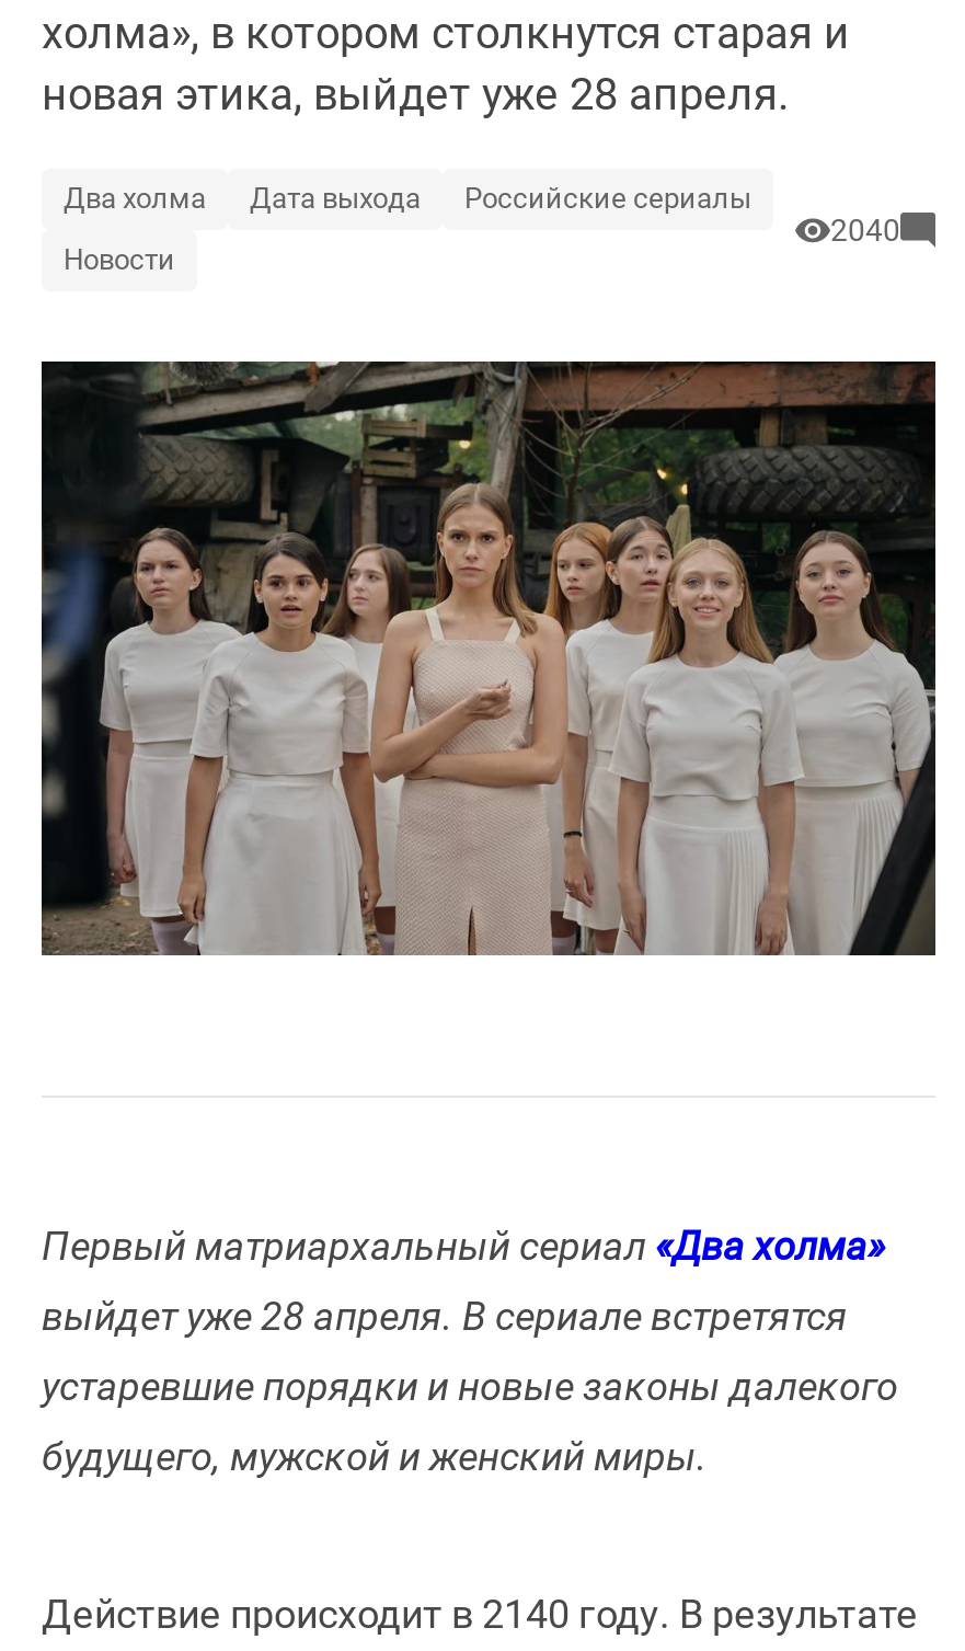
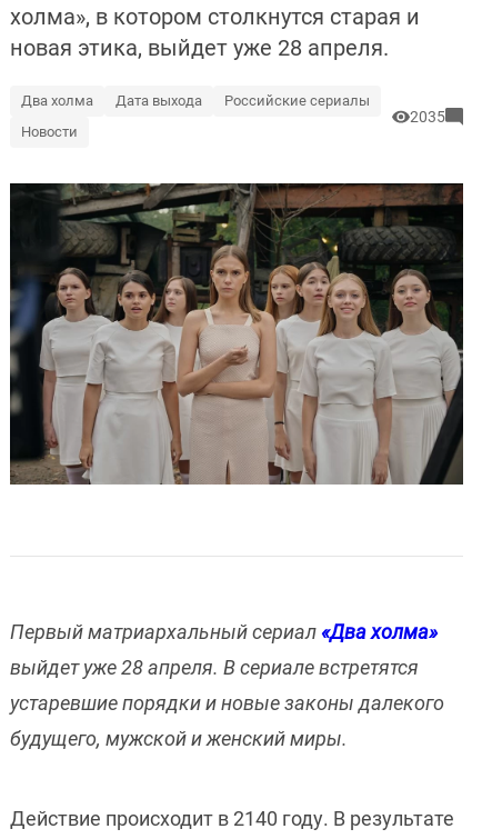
- 2040
+ 2035
